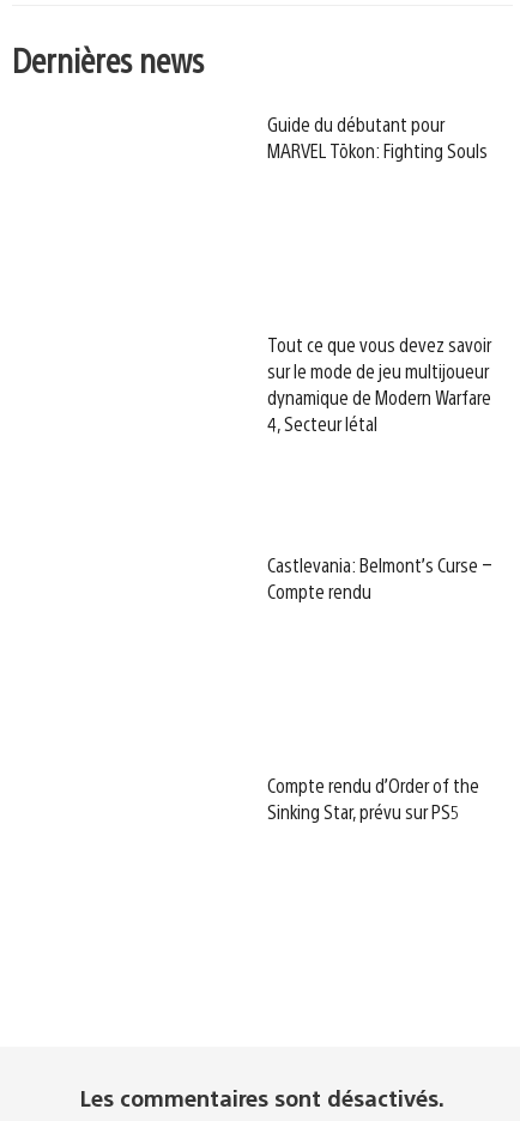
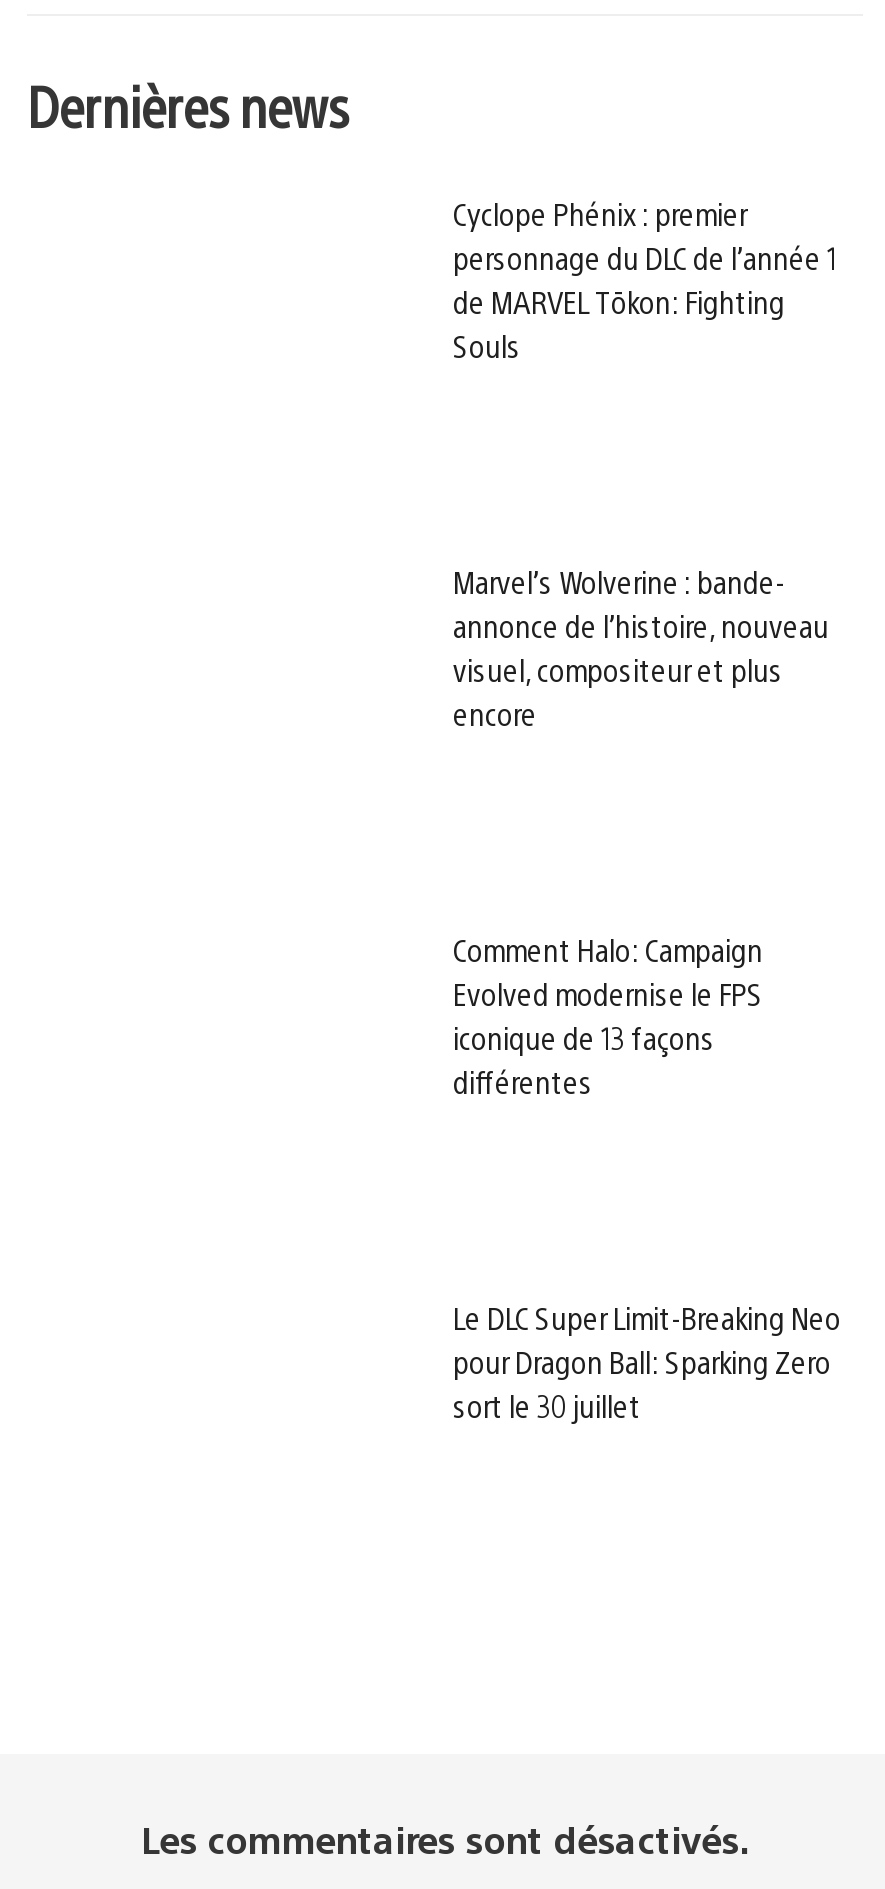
- Guide du débutant pour
- MARVEL Tōkon: Fighting Souls
+ Cyclope Phénix : premier
+ personnage du DLC de l’année 1
+ de MARVEL Tōkon: Fighting
+ Souls

- Tout ce que vous devez savoir
- sur le mode de jeu multijoueur
- dynamique de Modern Warfare
- 4, Secteur létal
+ Marvel’s Wolverine : bande-
+ annonce de l’histoire, nouveau
+ visuel, compositeur et plus
+ encore

- Castlevania: Belmont’s Curse –
- Compte rendu
+ Comment Halo: Campaign
+ Evolved modernise le FPS
+ iconique de 13 façons
+ différentes

- Compte rendu d’Order of the
- Sinking Star, prévu sur PS5
+ Le DLC Super Limit-Breaking Neo
+ pour Dragon Ball: Sparking Zero
+ sort le 30 juillet
